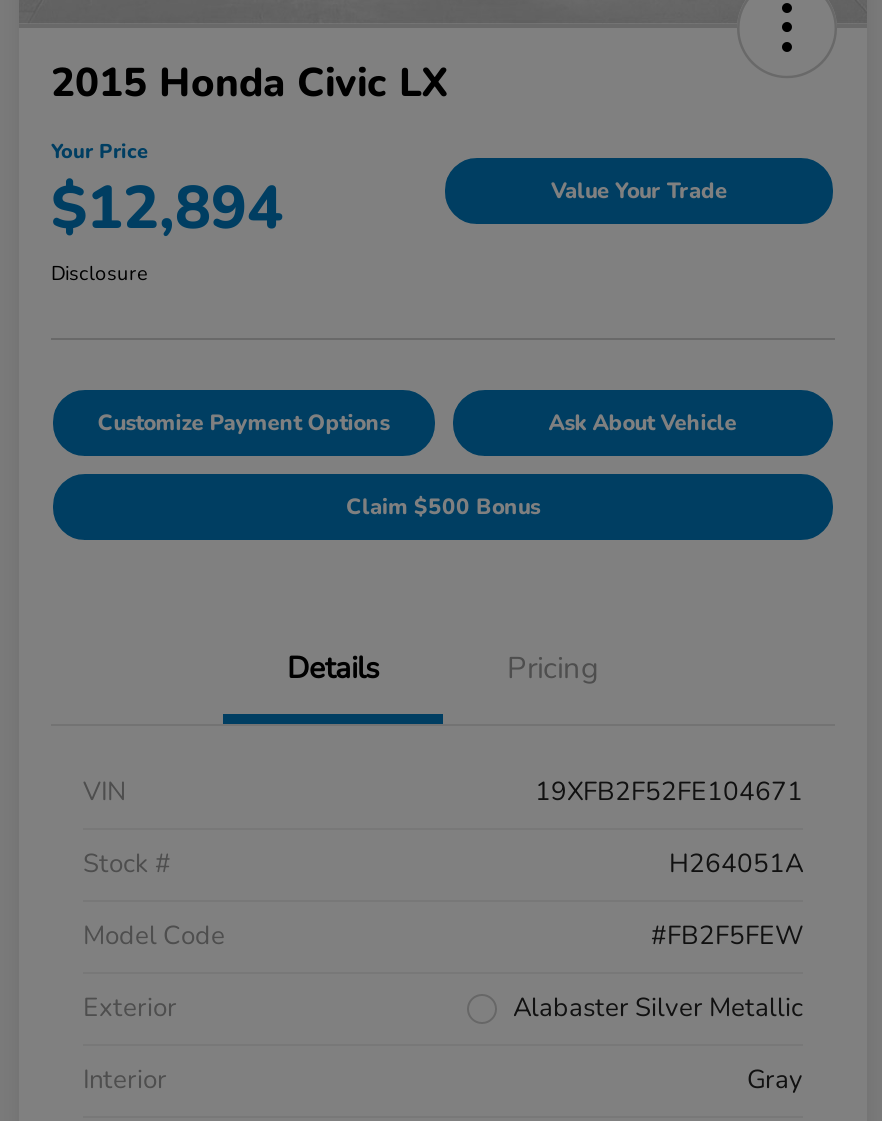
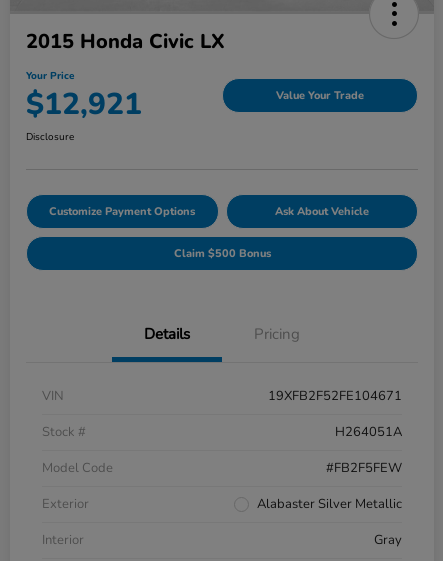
- $12,894
+ $12,921
